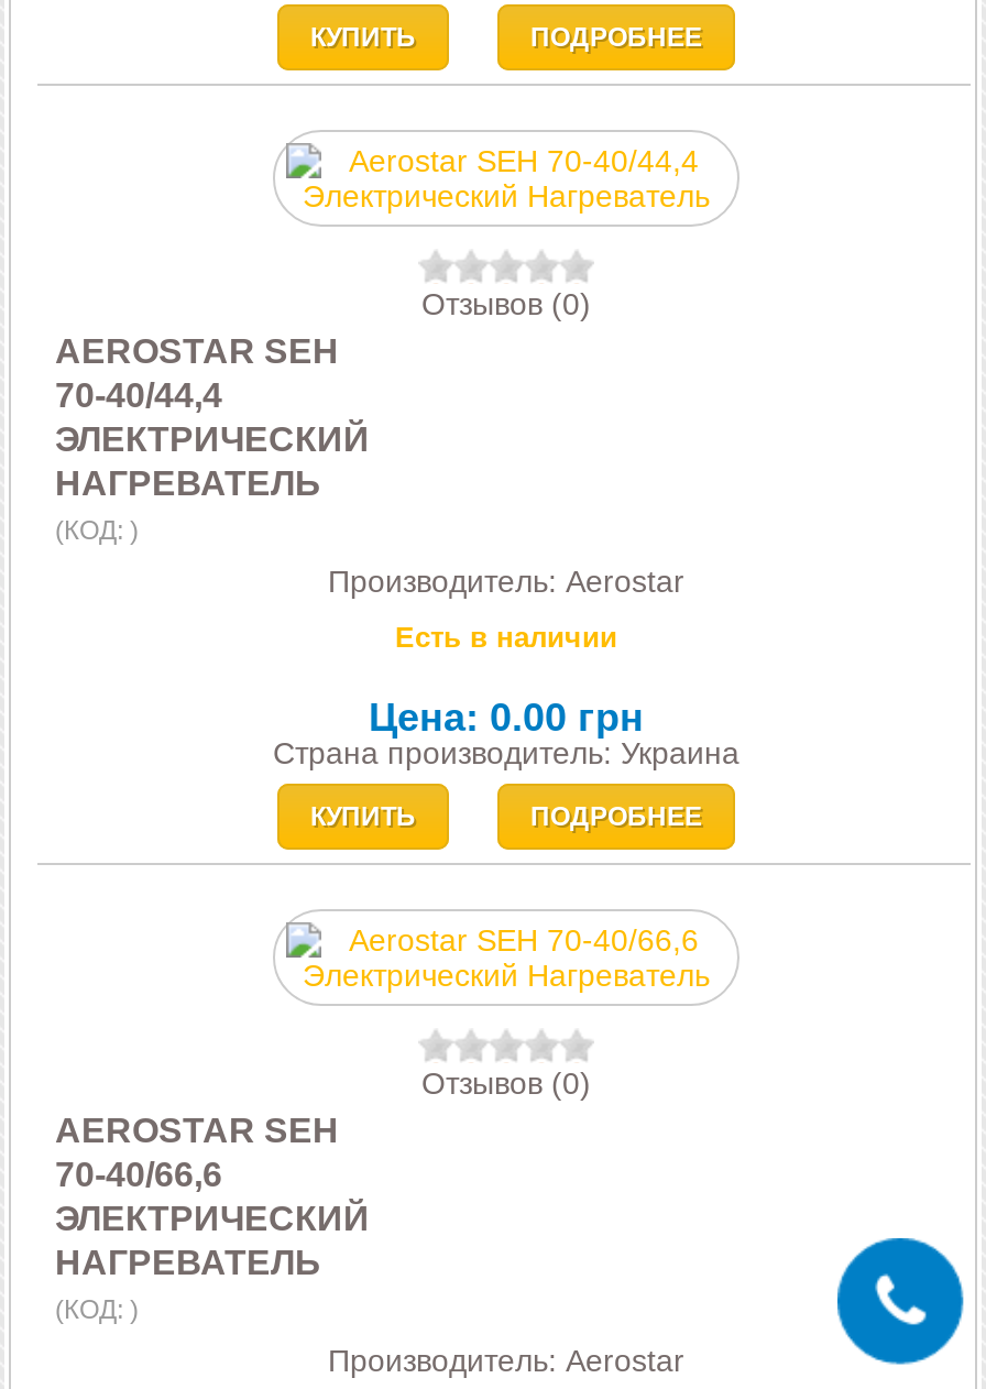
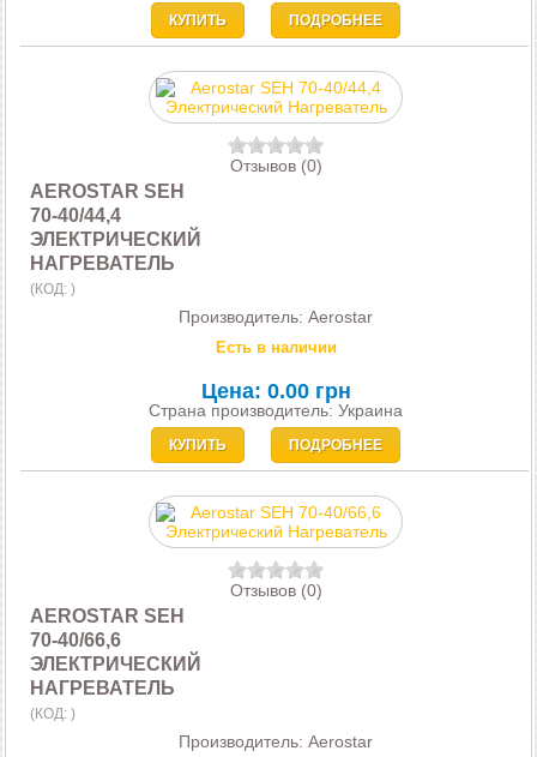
- [image]
